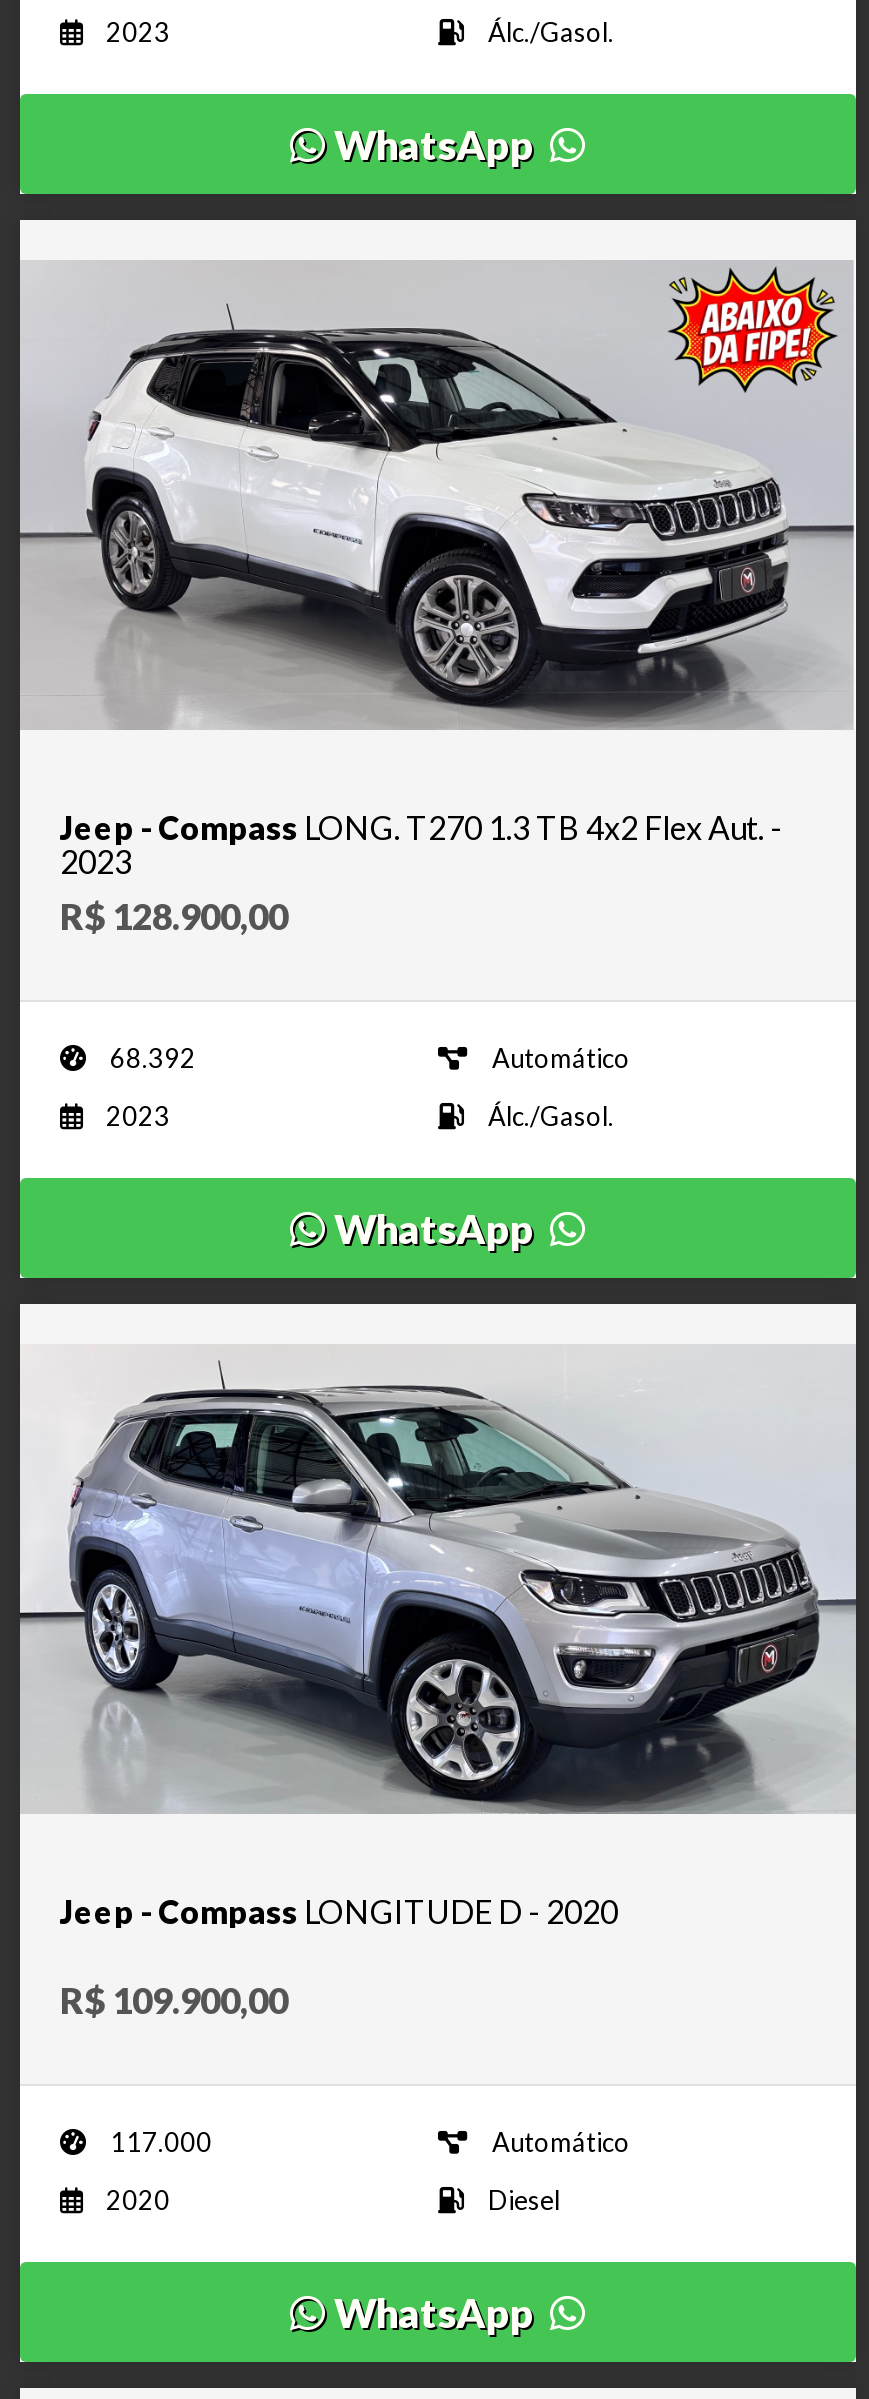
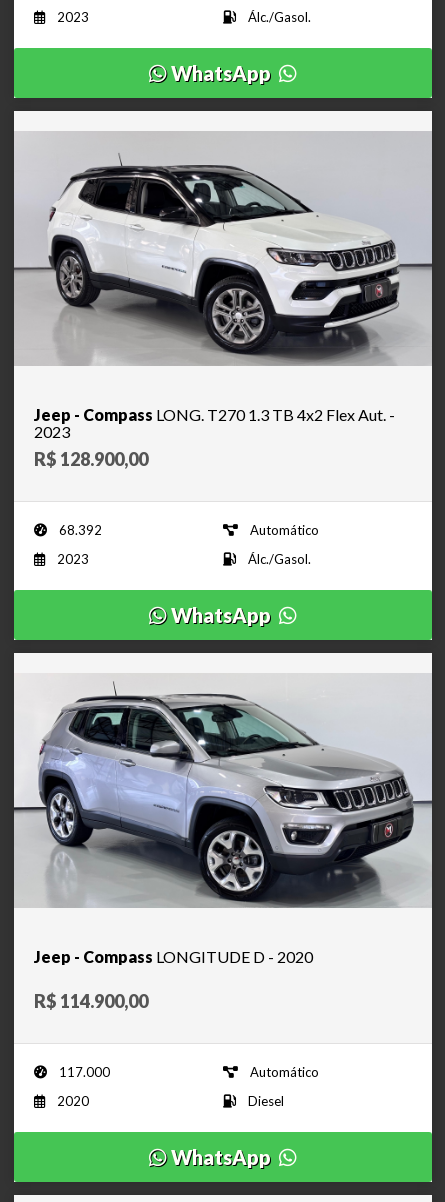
- [image]

- R$ 109.900,00
+ R$ 114.900,00
